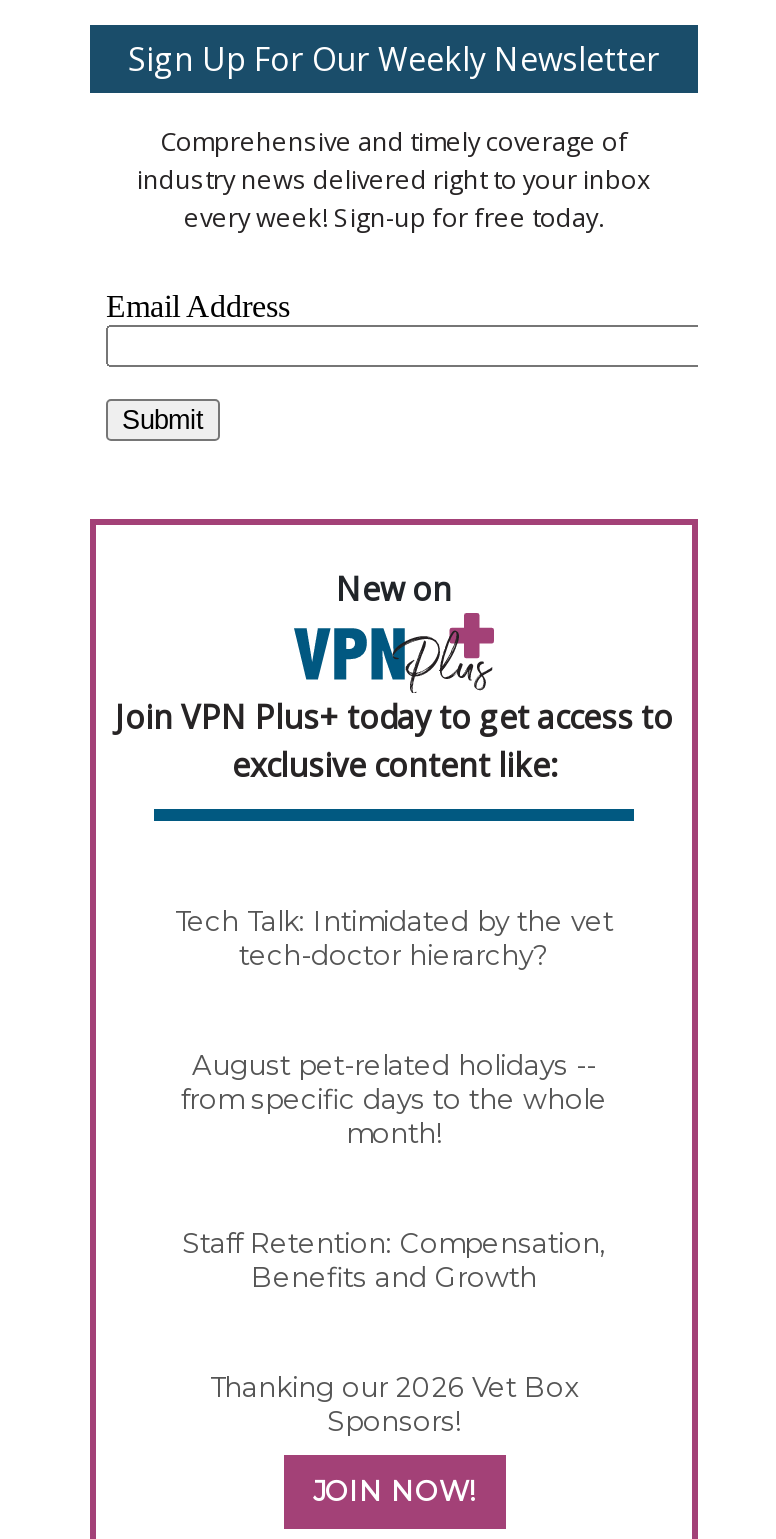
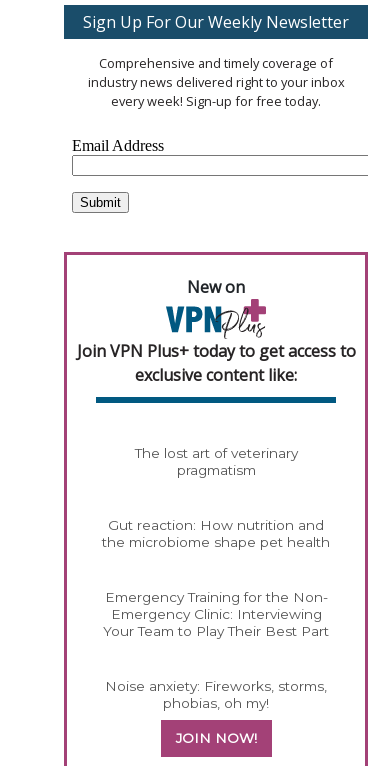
- Tech Talk: Intimidated by the vet
- tech-doctor hierarchy?
+ The lost art of veterinary
+ pragmatism

- August pet-related holidays --
- from specific days to the whole
- month!
+ Gut reaction: How nutrition and
+ the microbiome shape pet health

- Staff Retention: Compensation,
- Benefits and Growth
+ Emergency Training for the Non-
+ Emergency Clinic: Interviewing
+ Your Team to Play Their Best Part

- Thanking our 2026 Vet Box
- Sponsors!
+ Noise anxiety: Fireworks, storms,
+ phobias, oh my!
